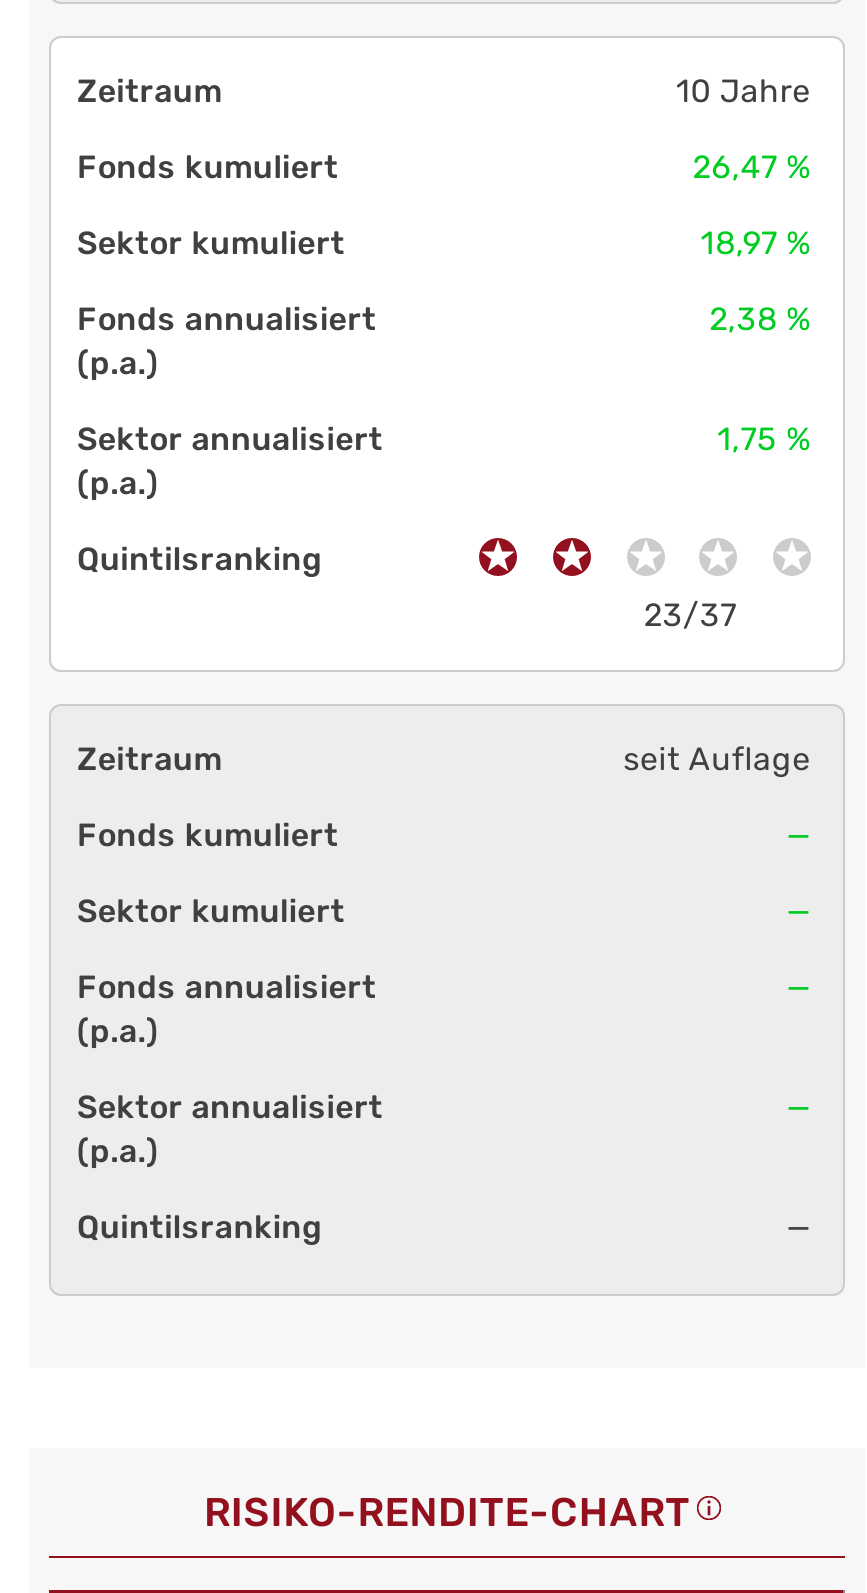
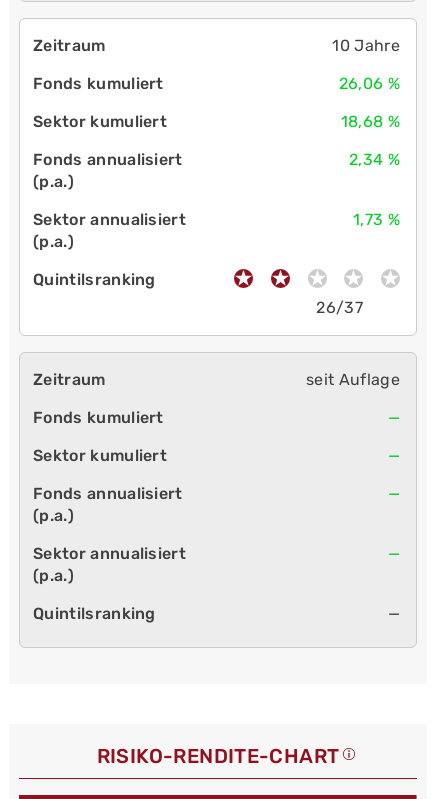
- 26,47 %
+ 26,06 %

- 18,97 %
+ 18,68 %

- 2,38 %
+ 2,34 %

- 1,75 %
+ 1,73 %

- 23/37
+ 26/37
